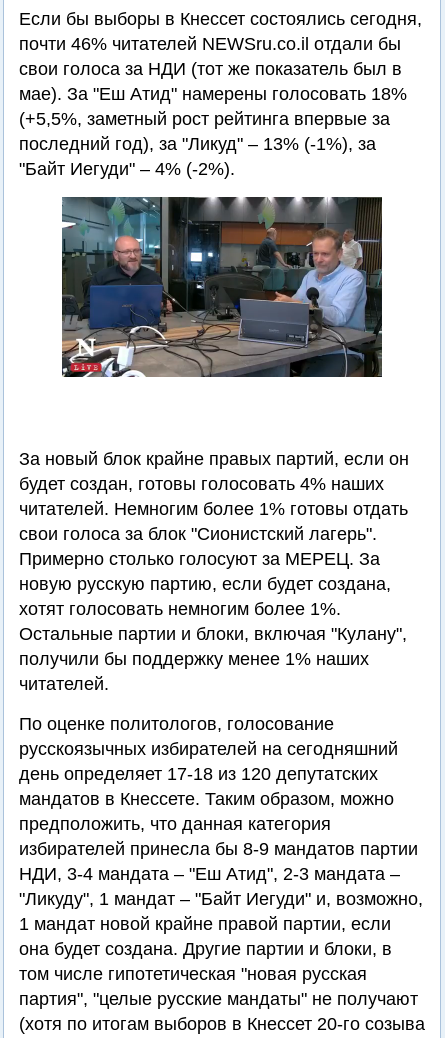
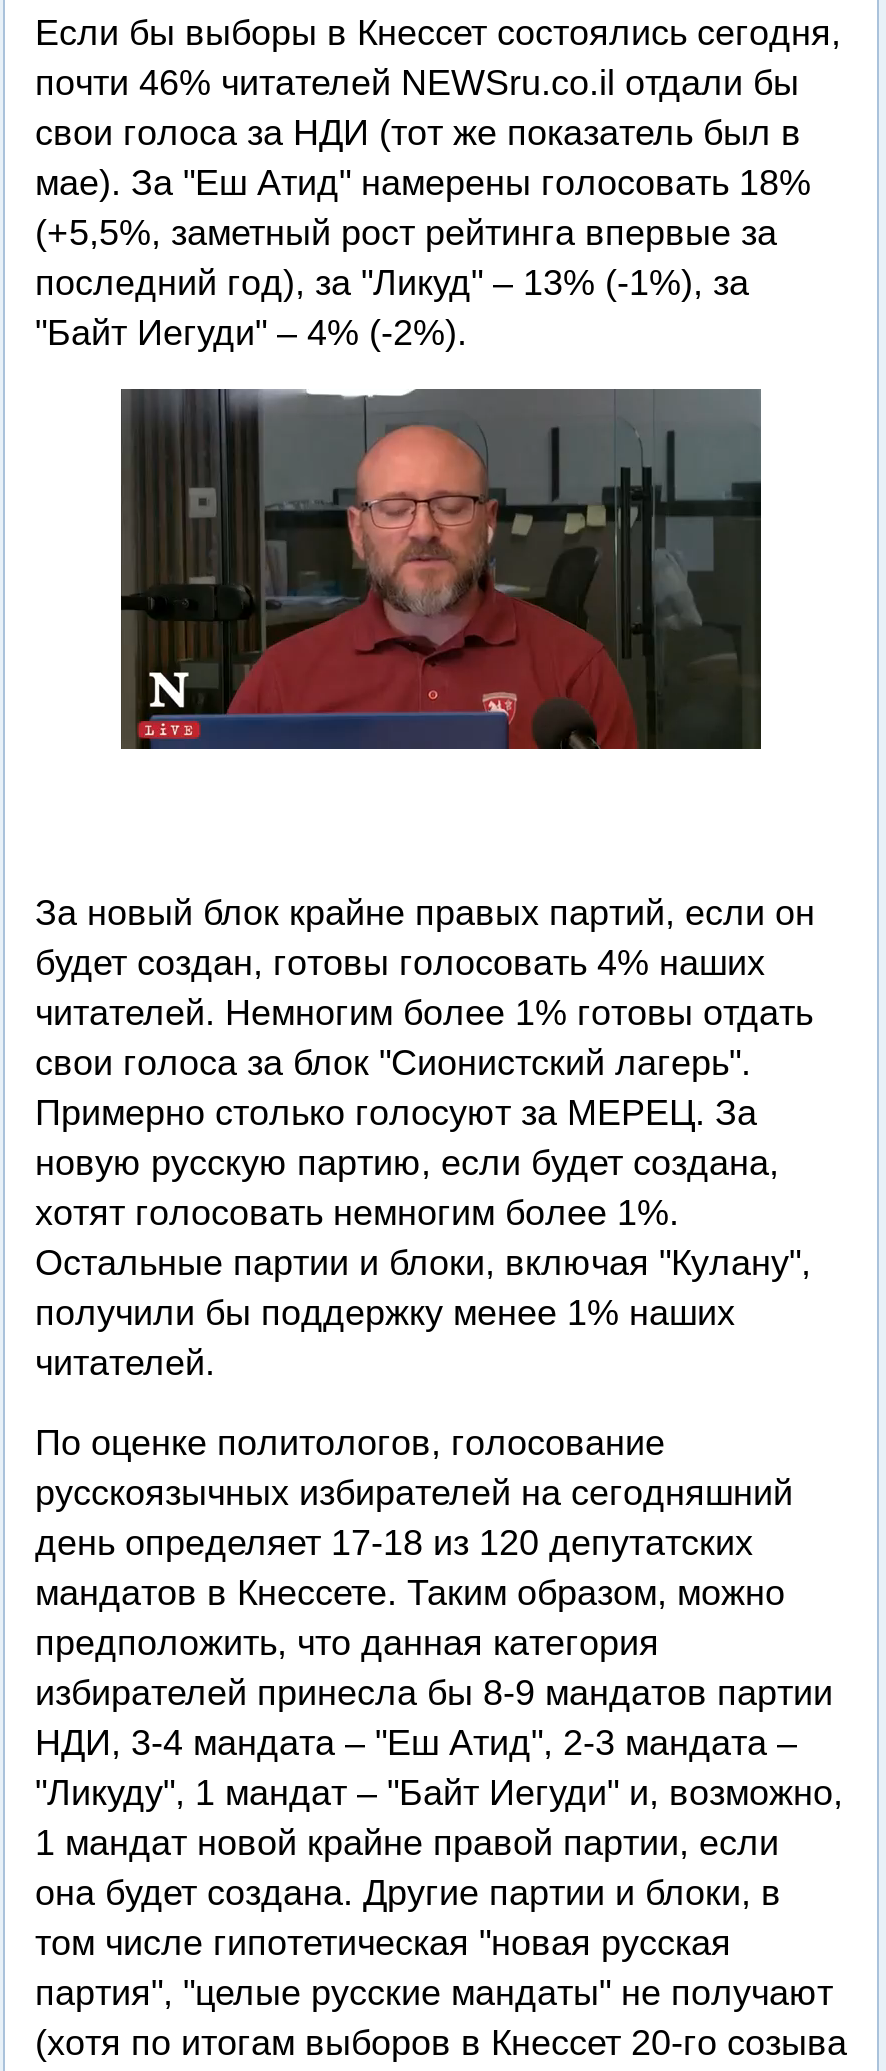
- [image]
+ [image]
